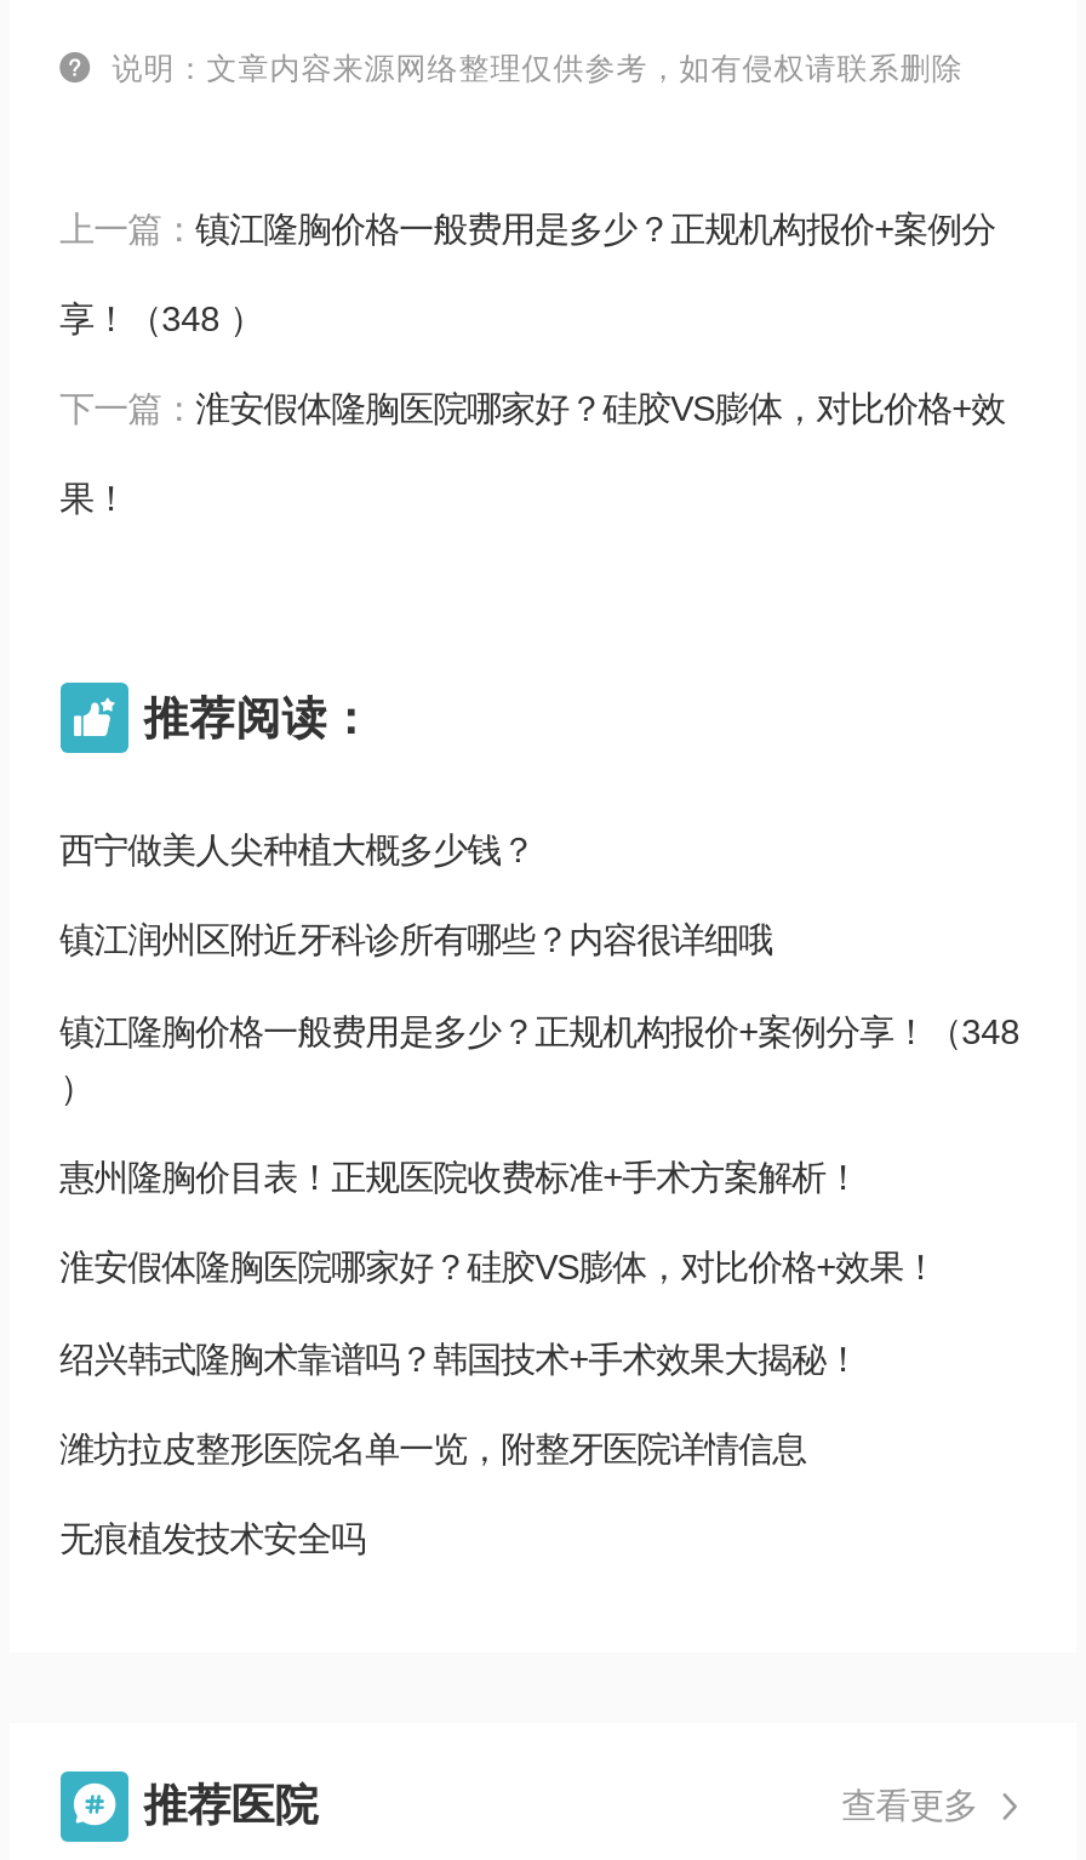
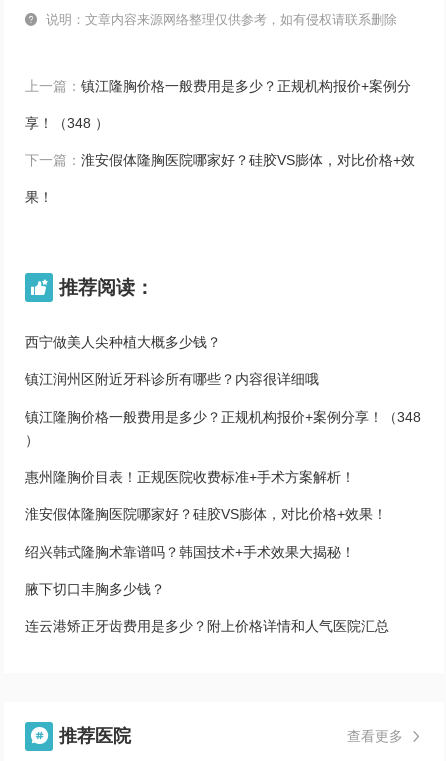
- 潍坊拉皮整形医院名单一览，附整牙医院详情信息
+ 腋下切口丰胸多少钱？

- 无痕植发技术安全吗
+ 连云港矫正牙齿费用是多少？附上价格详情和人气医院汇总
